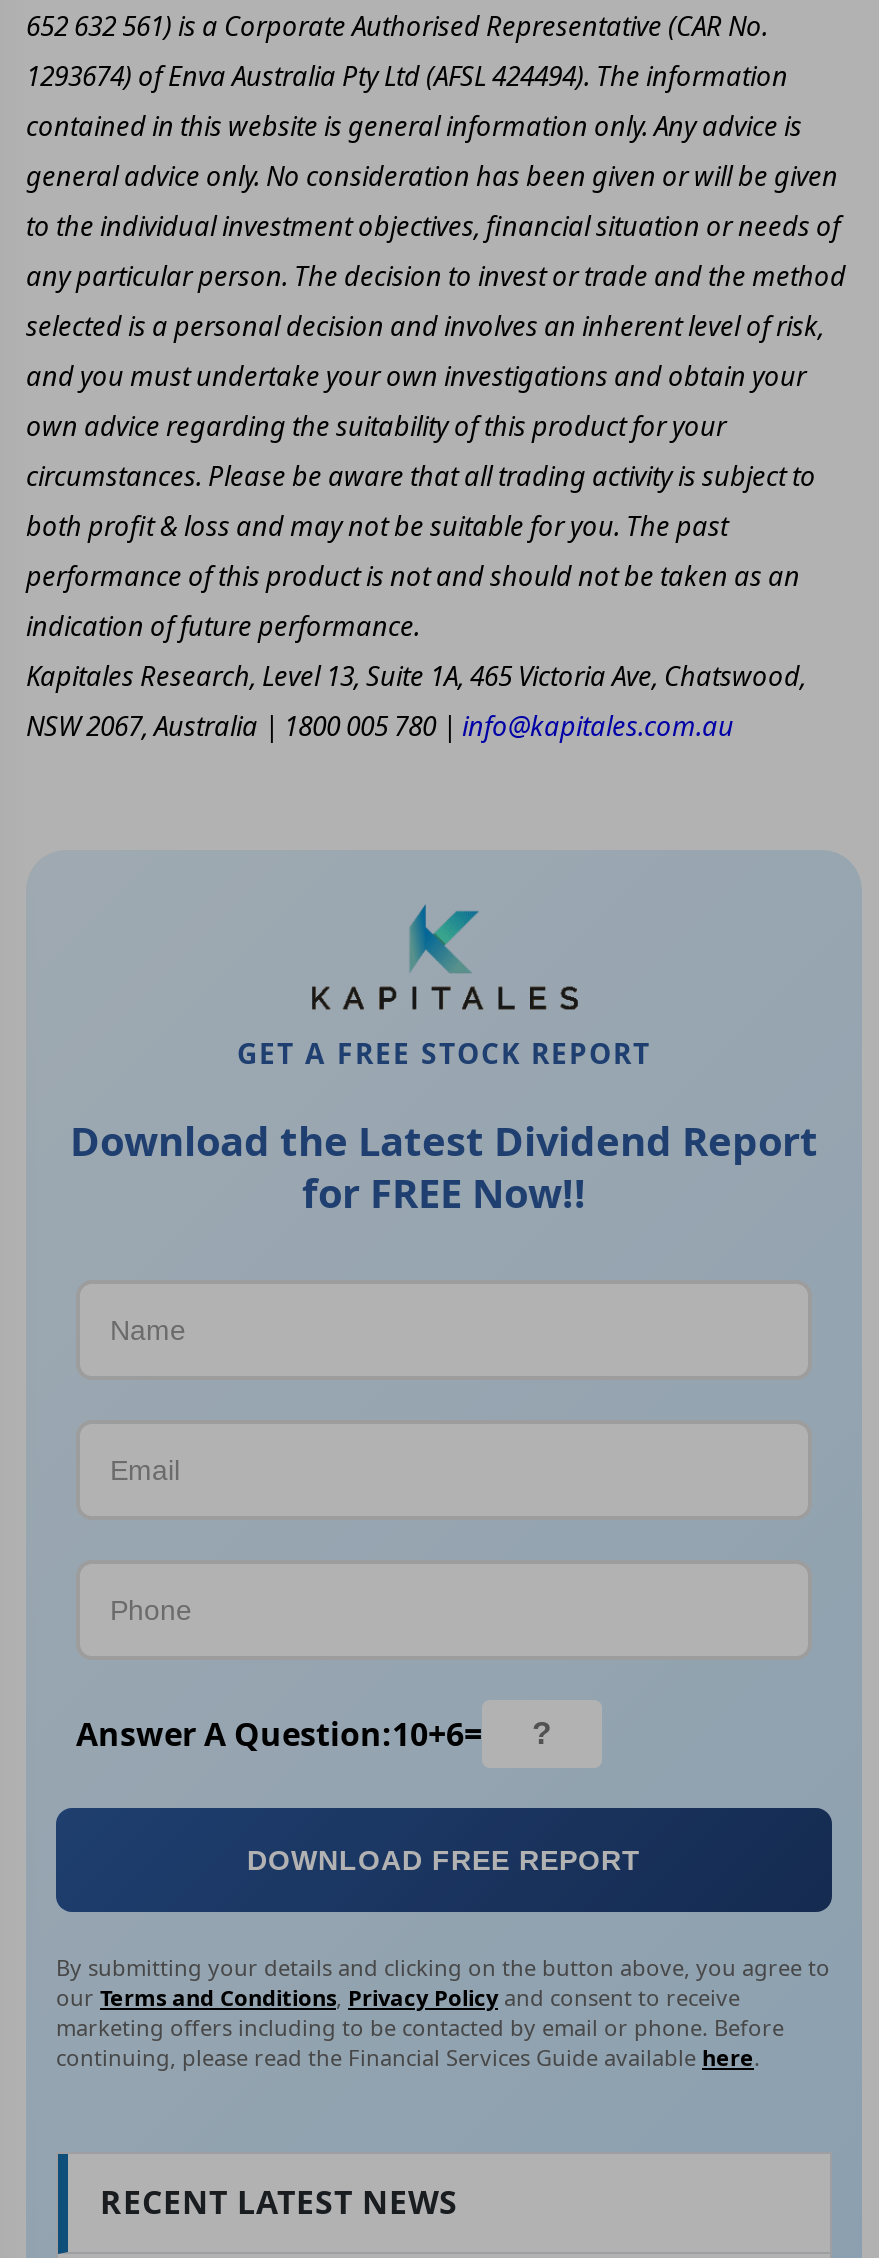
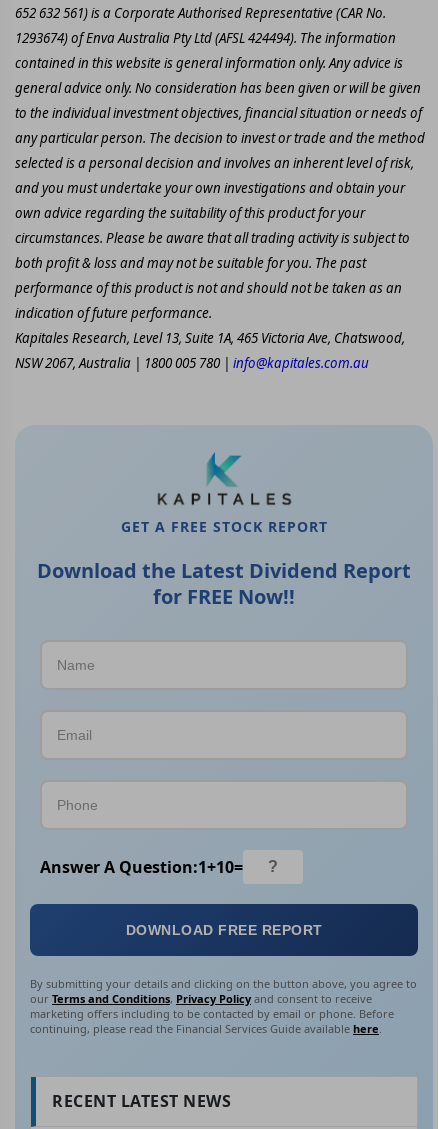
- Answer A Question:10+6=
+ Answer A Question:1+10=
